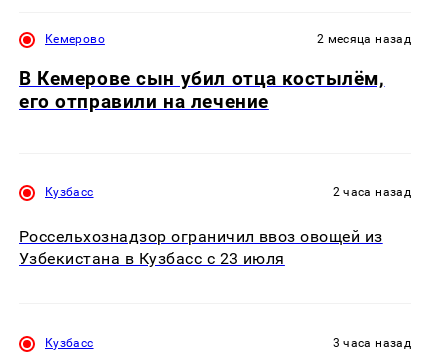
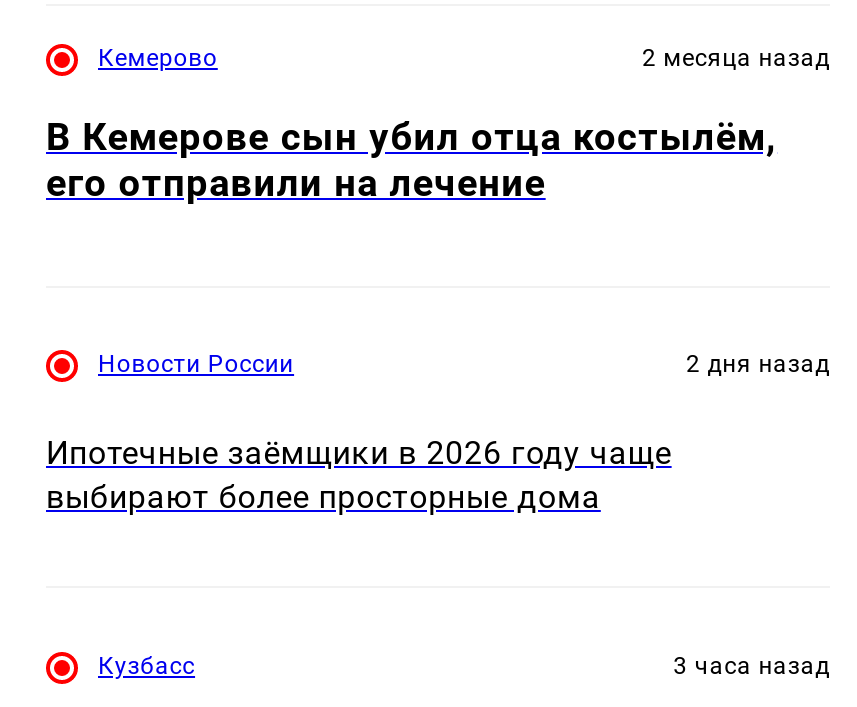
- Кузбасс
- 2 часа назад
+ Новости России
+ 2 дня назад

- Россельхознадзор ограничил ввоз овощей из
- Узбекистана в Кузбасс с 23 июля
+ Ипотечные заёмщики в 2026 году чаще
+ выбирают более просторные дома
